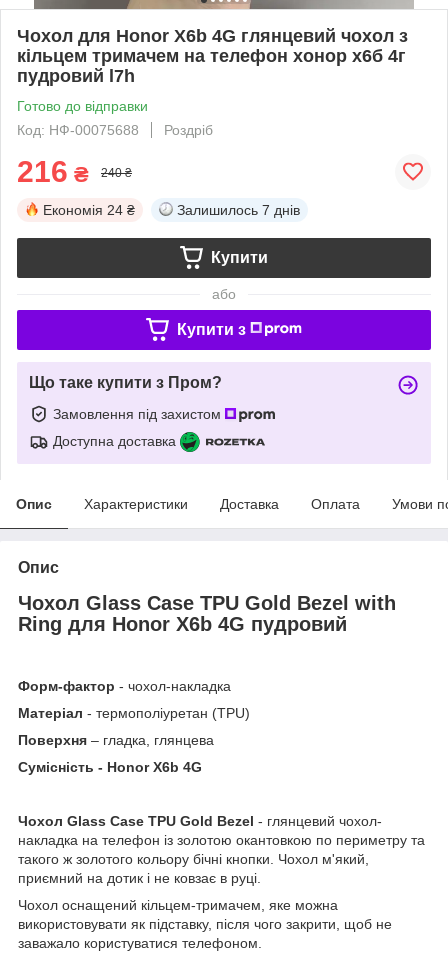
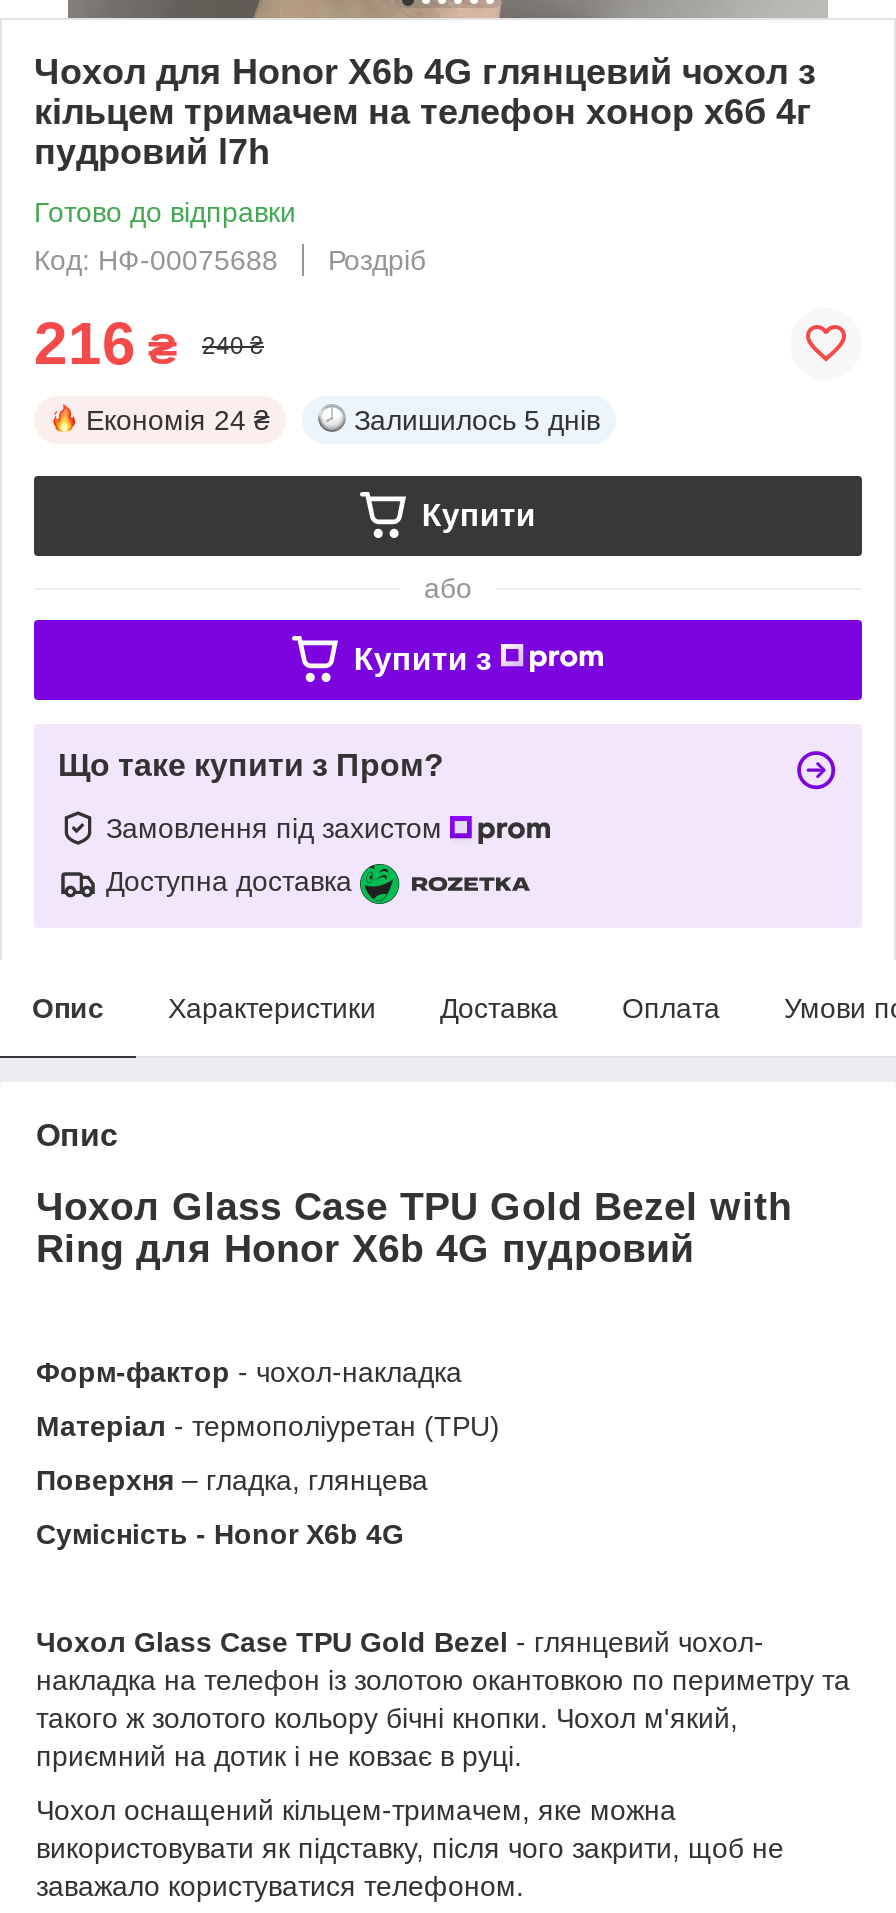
- Залишилось 7 днів
+ Залишилось 5 днів
